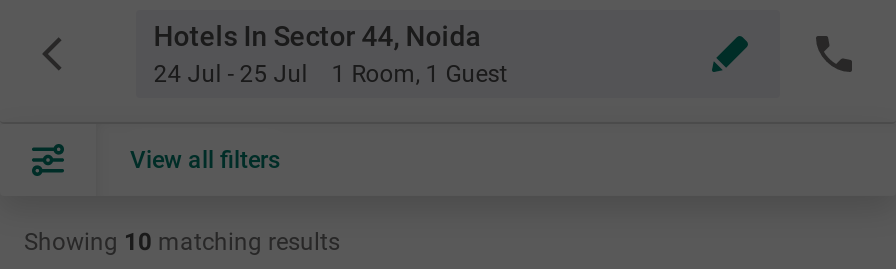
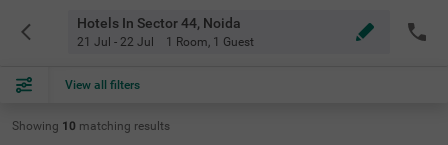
- 24 Jul - 25 Jul 1 Room, 1 Guest
+ 21 Jul - 22 Jul 1 Room, 1 Guest
